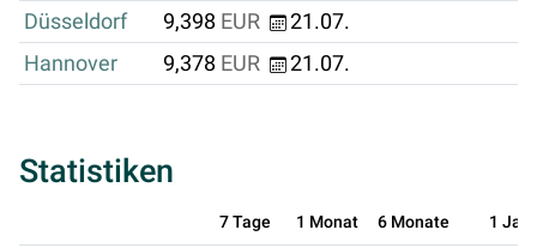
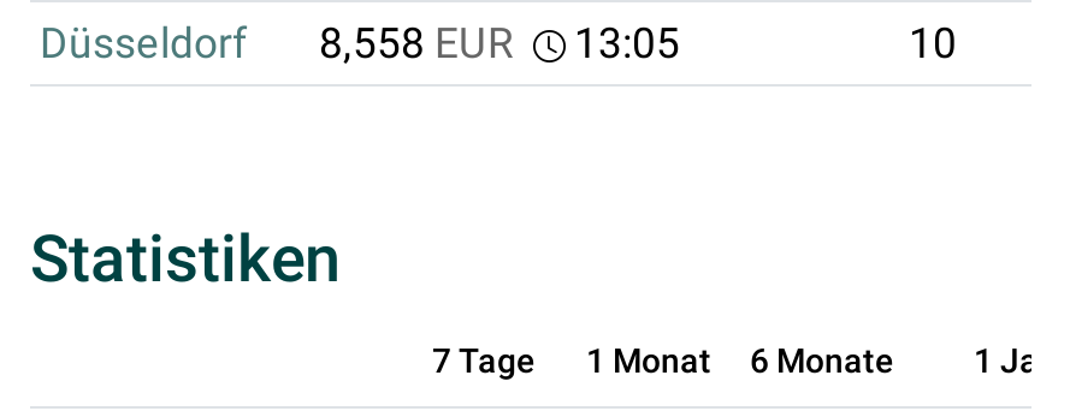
- 9,398 EUR
- 21.07.
- Hannover
- 9,378 EUR
- 21.07.
+ 8,558 EUR
+ 13:05
+ 10
